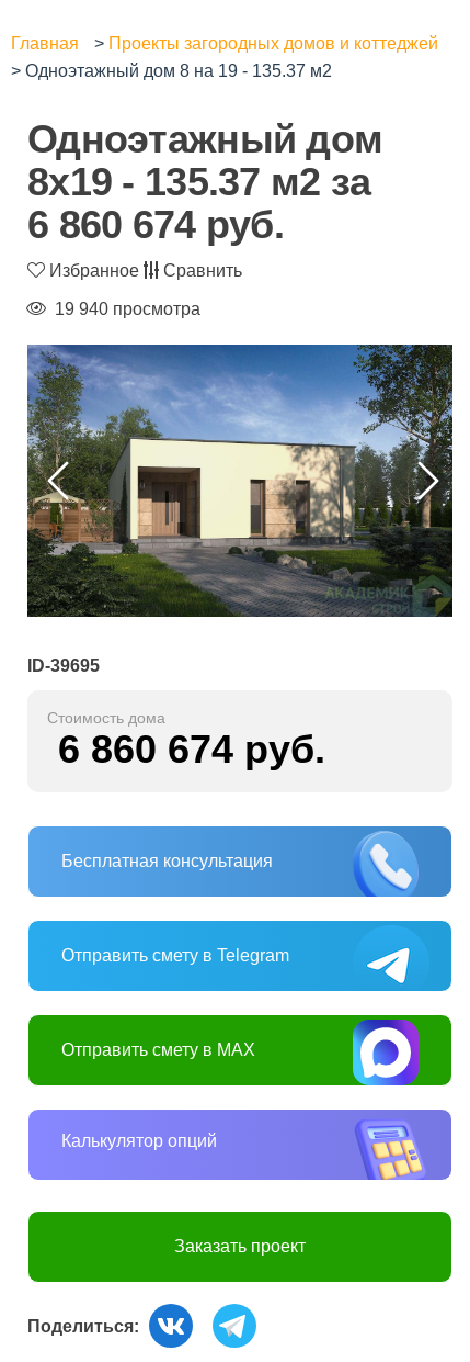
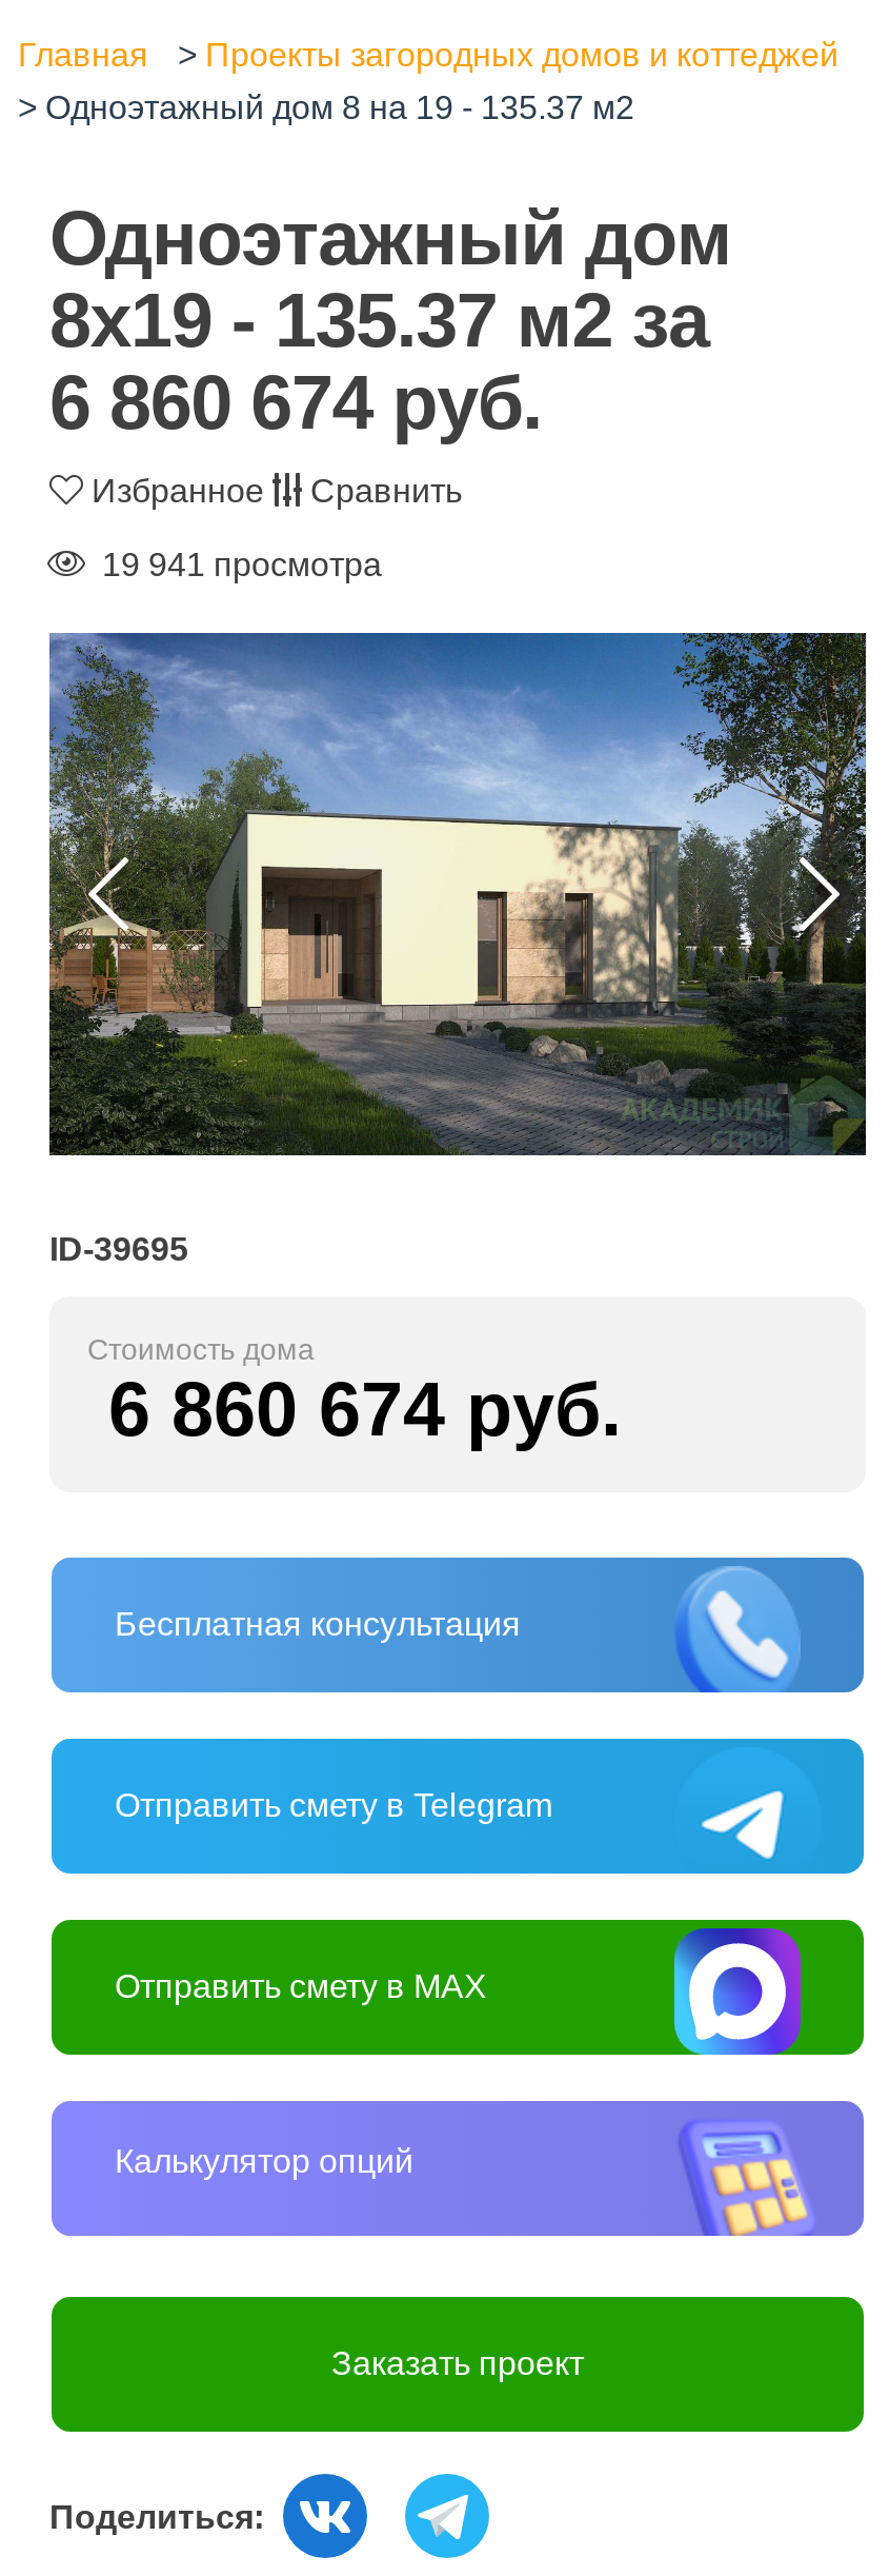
- 19 940 просмотра
+ 19 941 просмотра
